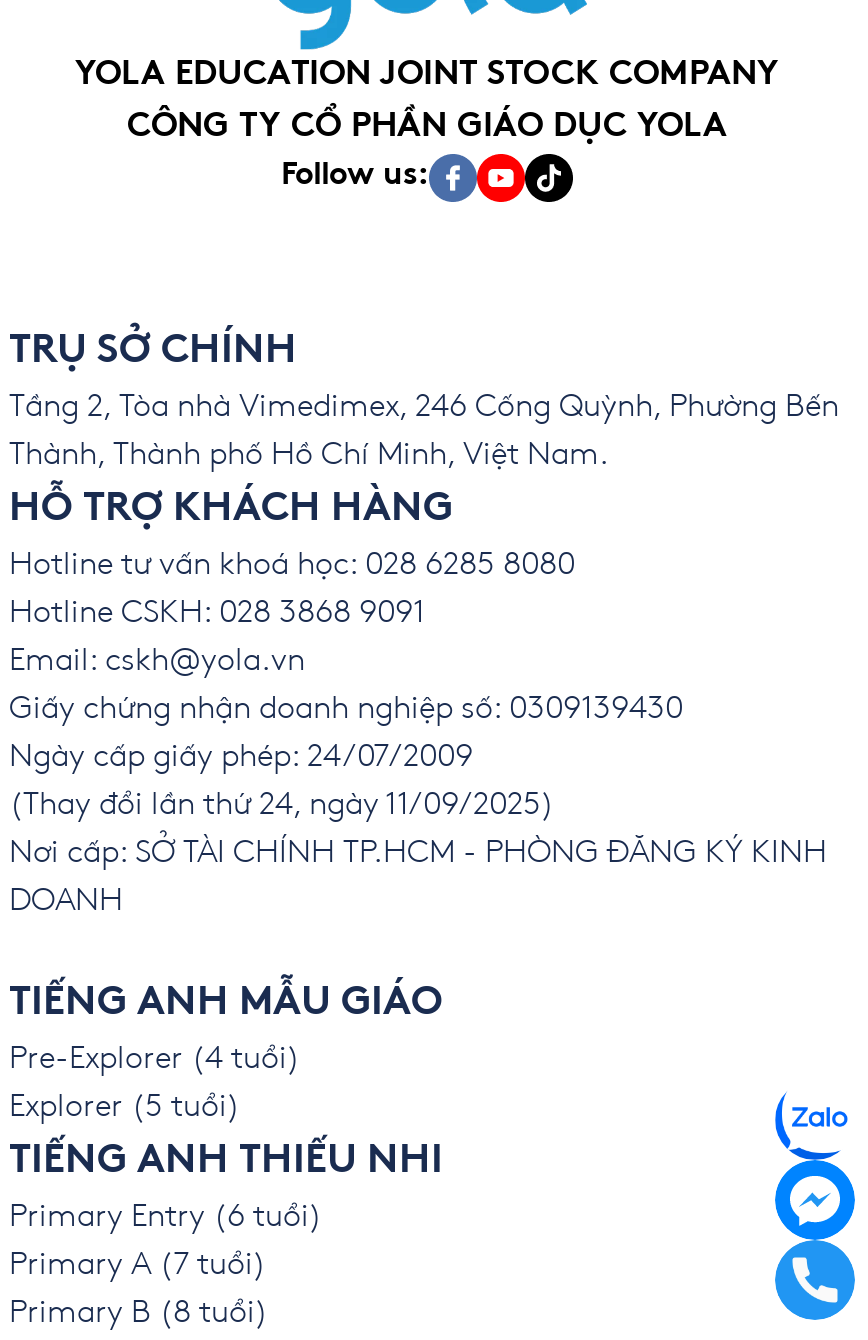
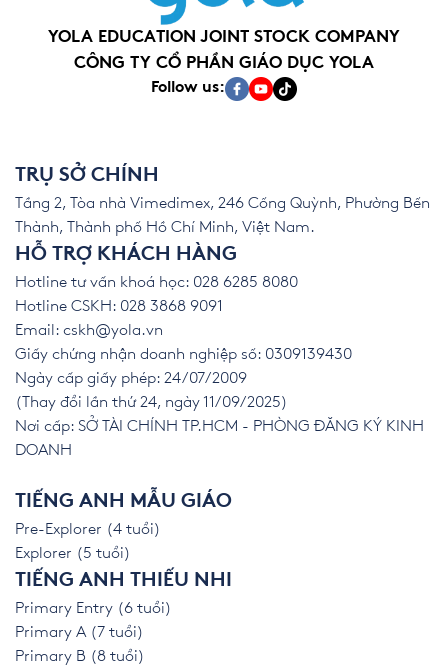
- [image]
